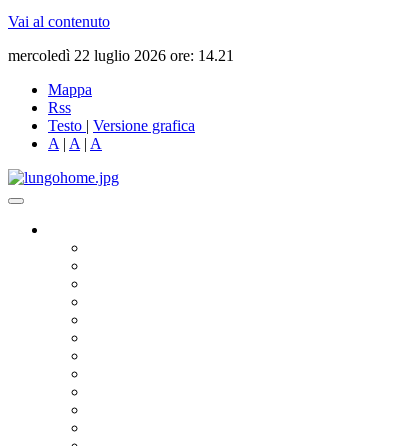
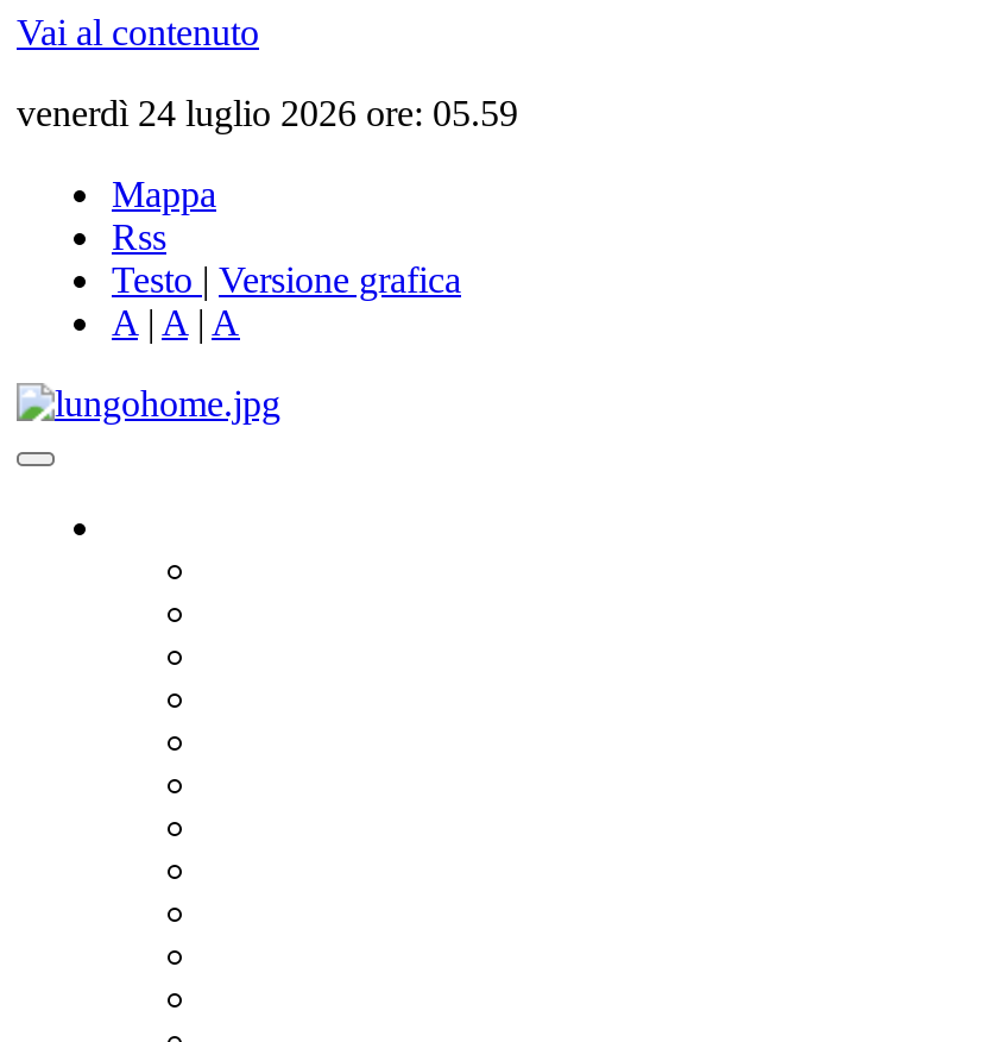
- mercoledì 22 luglio 2026 ore: 14.21
+ venerdì 24 luglio 2026 ore: 05.59
